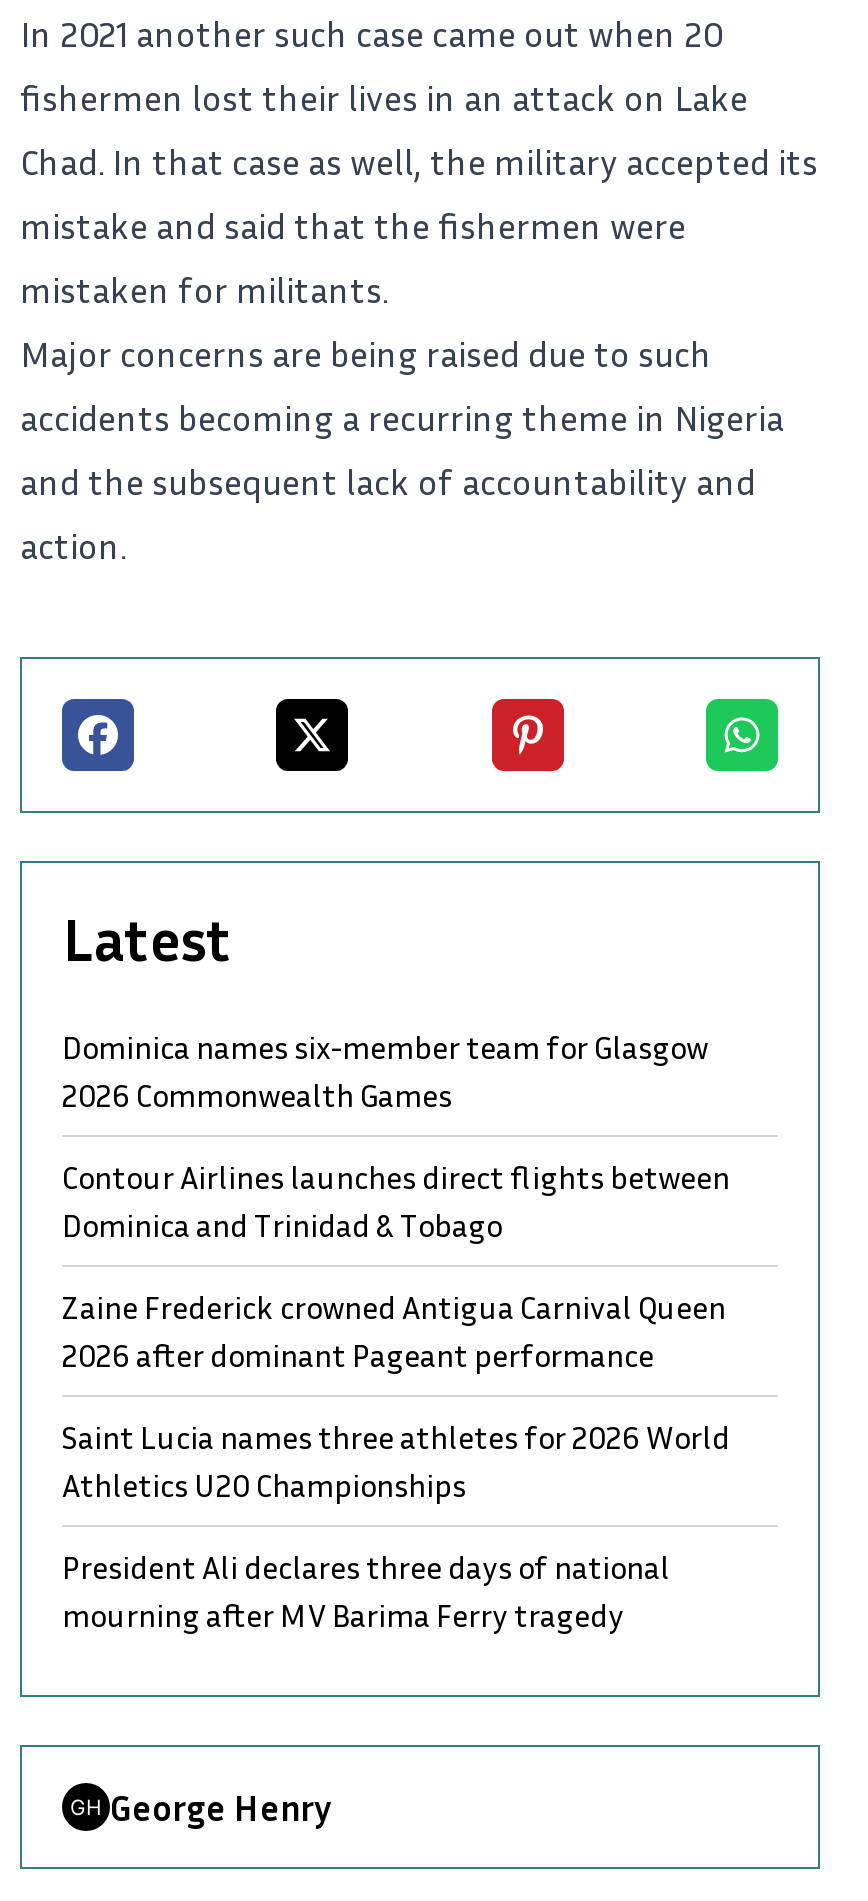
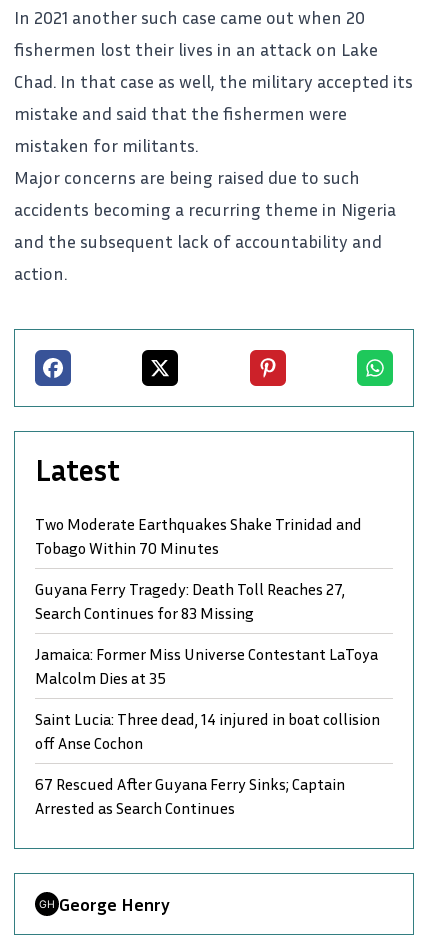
- Dominica names six-member team for Glasgow
- 2026 Commonwealth Games
+ Two Moderate Earthquakes Shake Trinidad and
+ Tobago Within 70 Minutes

- Contour Airlines launches direct flights between
- Dominica and Trinidad & Tobago
+ Guyana Ferry Tragedy: Death Toll Reaches 27,
+ Search Continues for 83 Missing

- Zaine Frederick crowned Antigua Carnival Queen
- 2026 after dominant Pageant performance
+ Jamaica: Former Miss Universe Contestant LaToya
+ Malcolm Dies at 35

- Saint Lucia names three athletes for 2026 World
- Athletics U20 Championships
+ Saint Lucia: Three dead, 14 injured in boat collision
+ off Anse Cochon

- President Ali declares three days of national
- mourning after MV Barima Ferry tragedy
+ 67 Rescued After Guyana Ferry Sinks; Captain
+ Arrested as Search Continues
